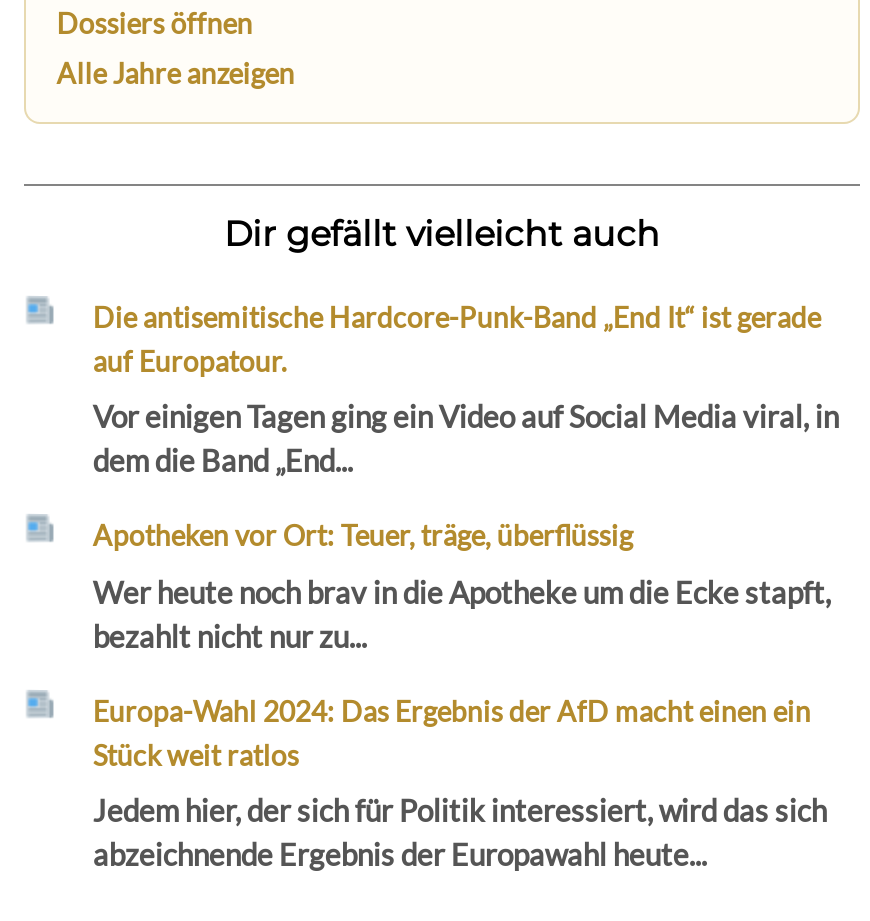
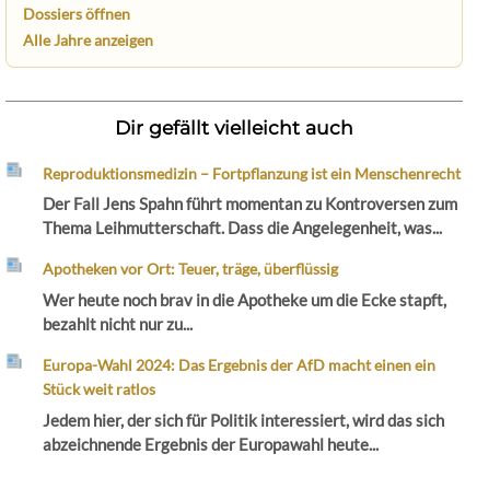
- Die antisemitische Hardcore-Punk-Band „End It“ ist gerade
- auf Europatour.
+ Reproduktionsmedizin – Fortpflanzung ist ein Menschenrecht

- Vor einigen Tagen ging ein Video auf Social Media viral, in
- dem die Band „End...
+ Der Fall Jens Spahn führt momentan zu Kontroversen zum
+ Thema Leihmutterschaft. Dass die Angelegenheit, was...
